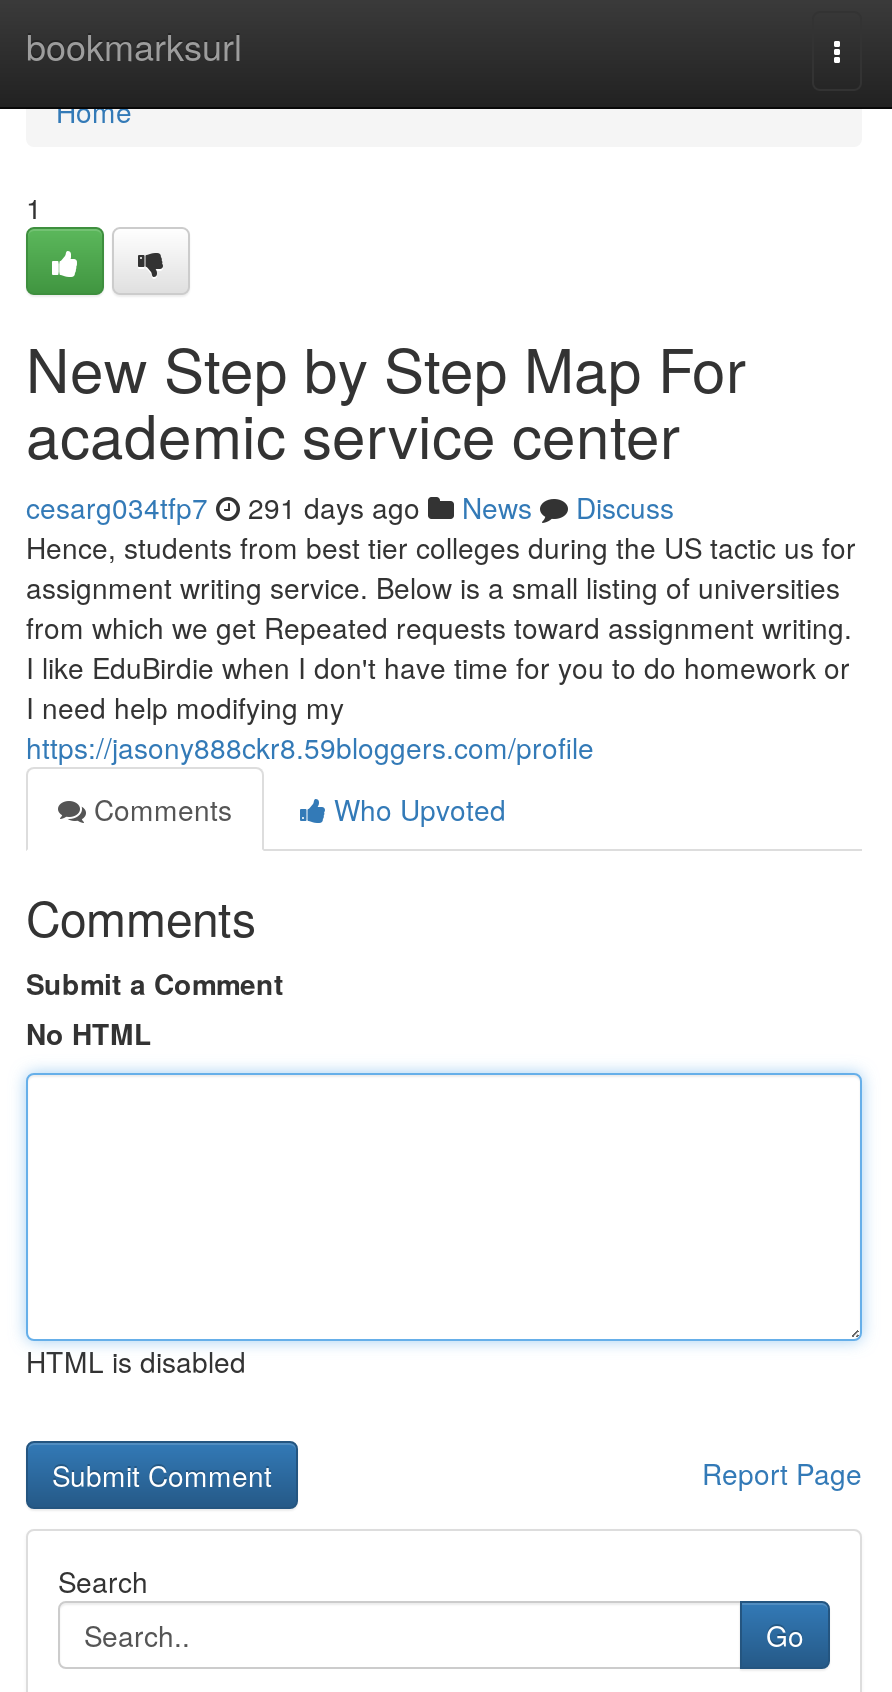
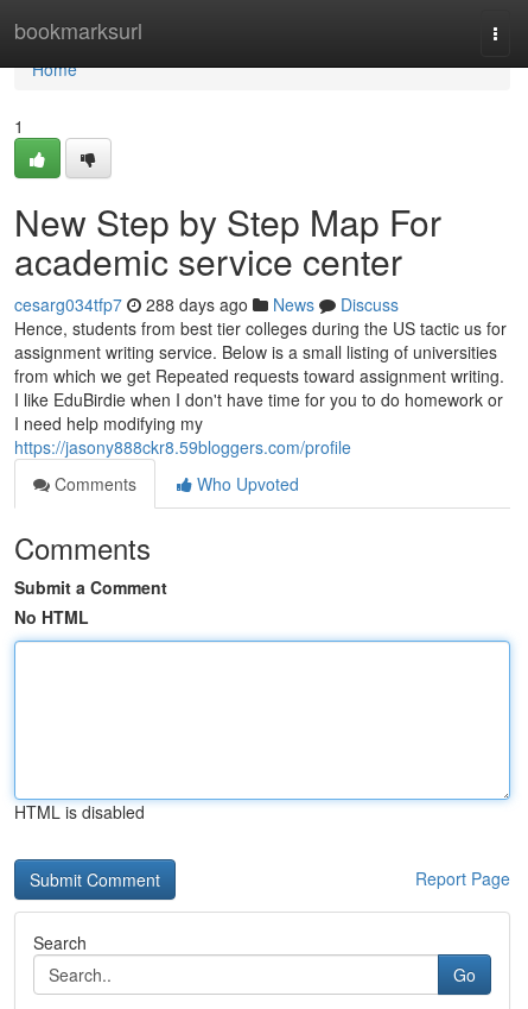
- cesarg034tfp7 291 days ago News Discuss
+ cesarg034tfp7 288 days ago News Discuss
